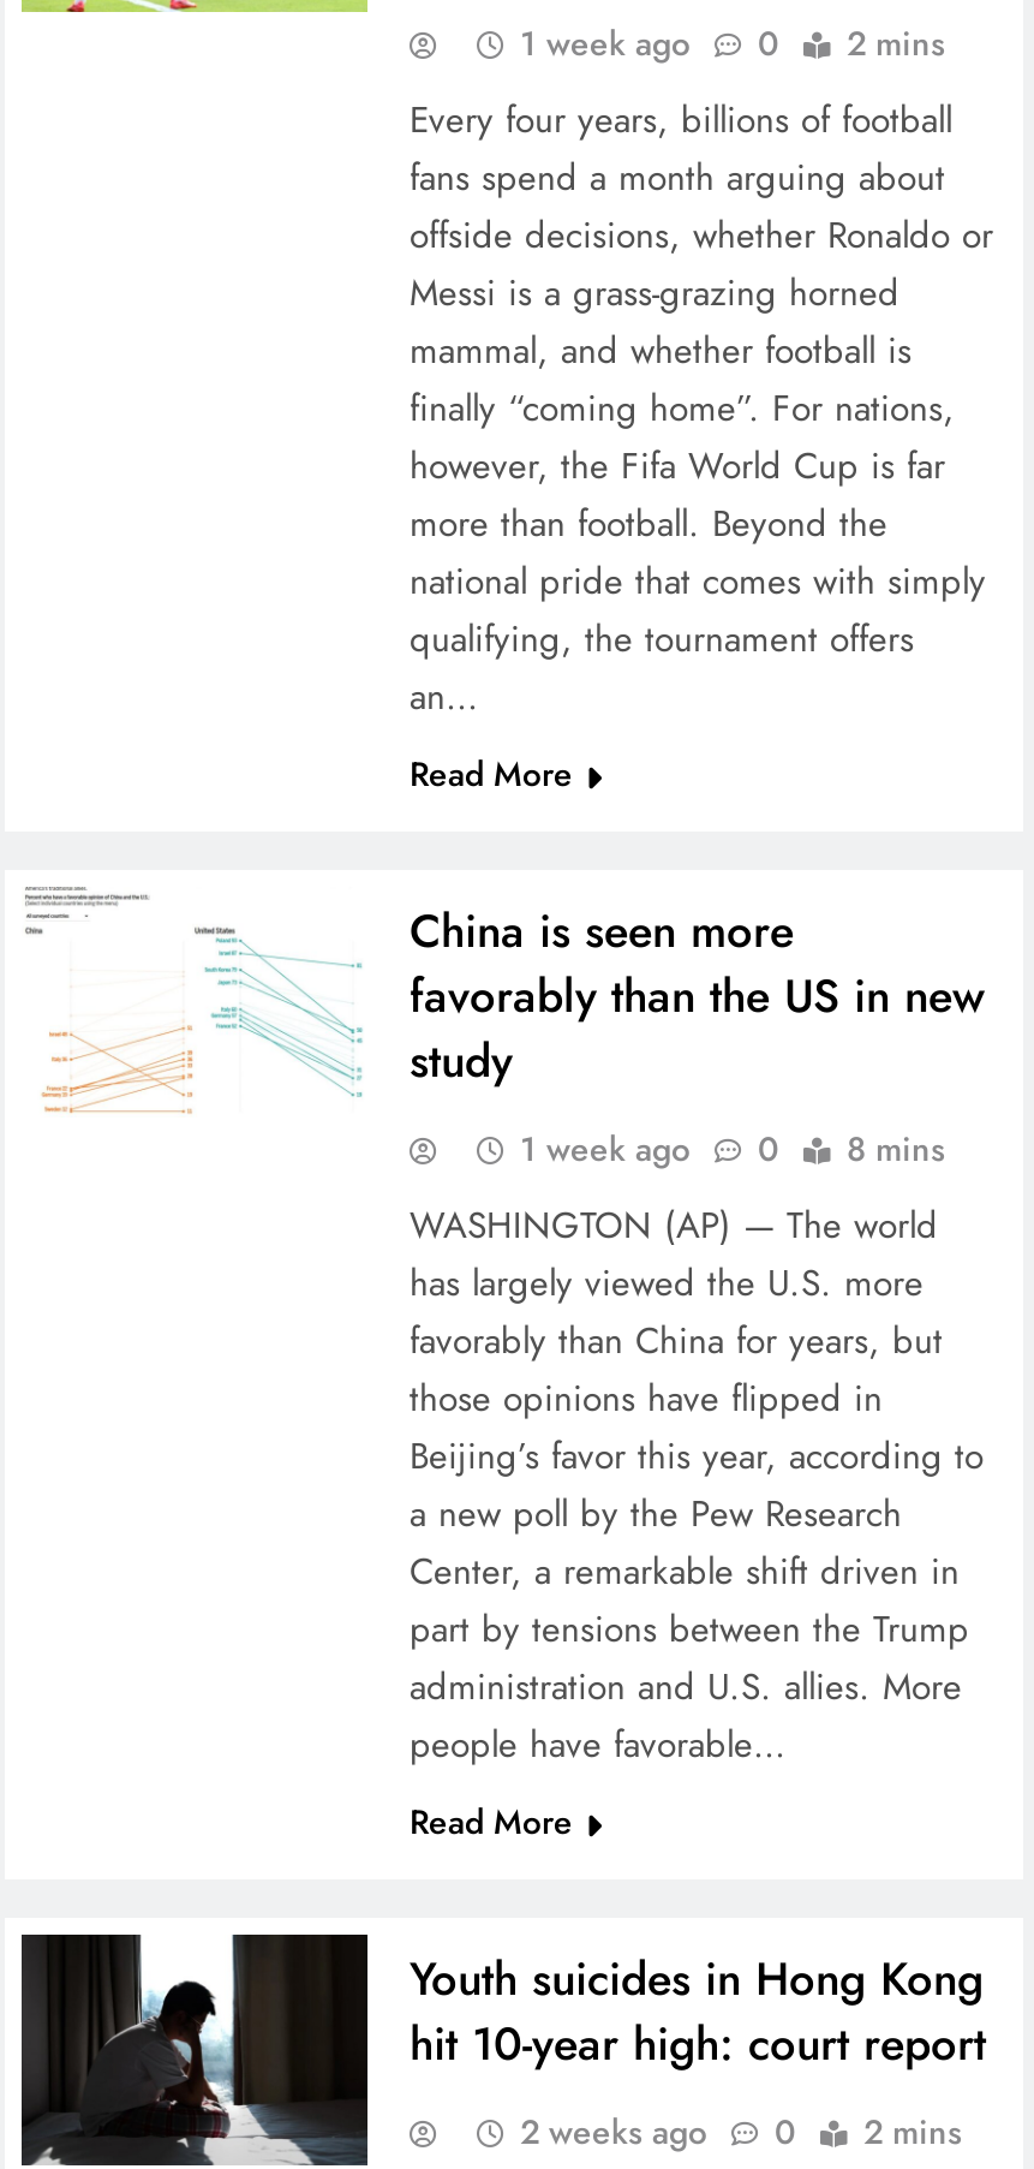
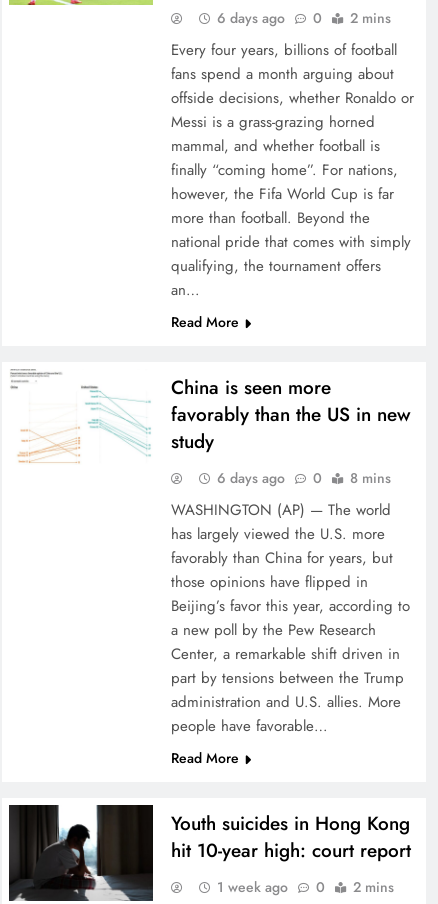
- 1 week ago 0 2 mins
+ 6 days ago 0 2 mins

- 1 week ago 0 8 mins
+ 6 days ago 0 8 mins

- 2 weeks ago 0 2 mins
+ 1 week ago 0 2 mins
